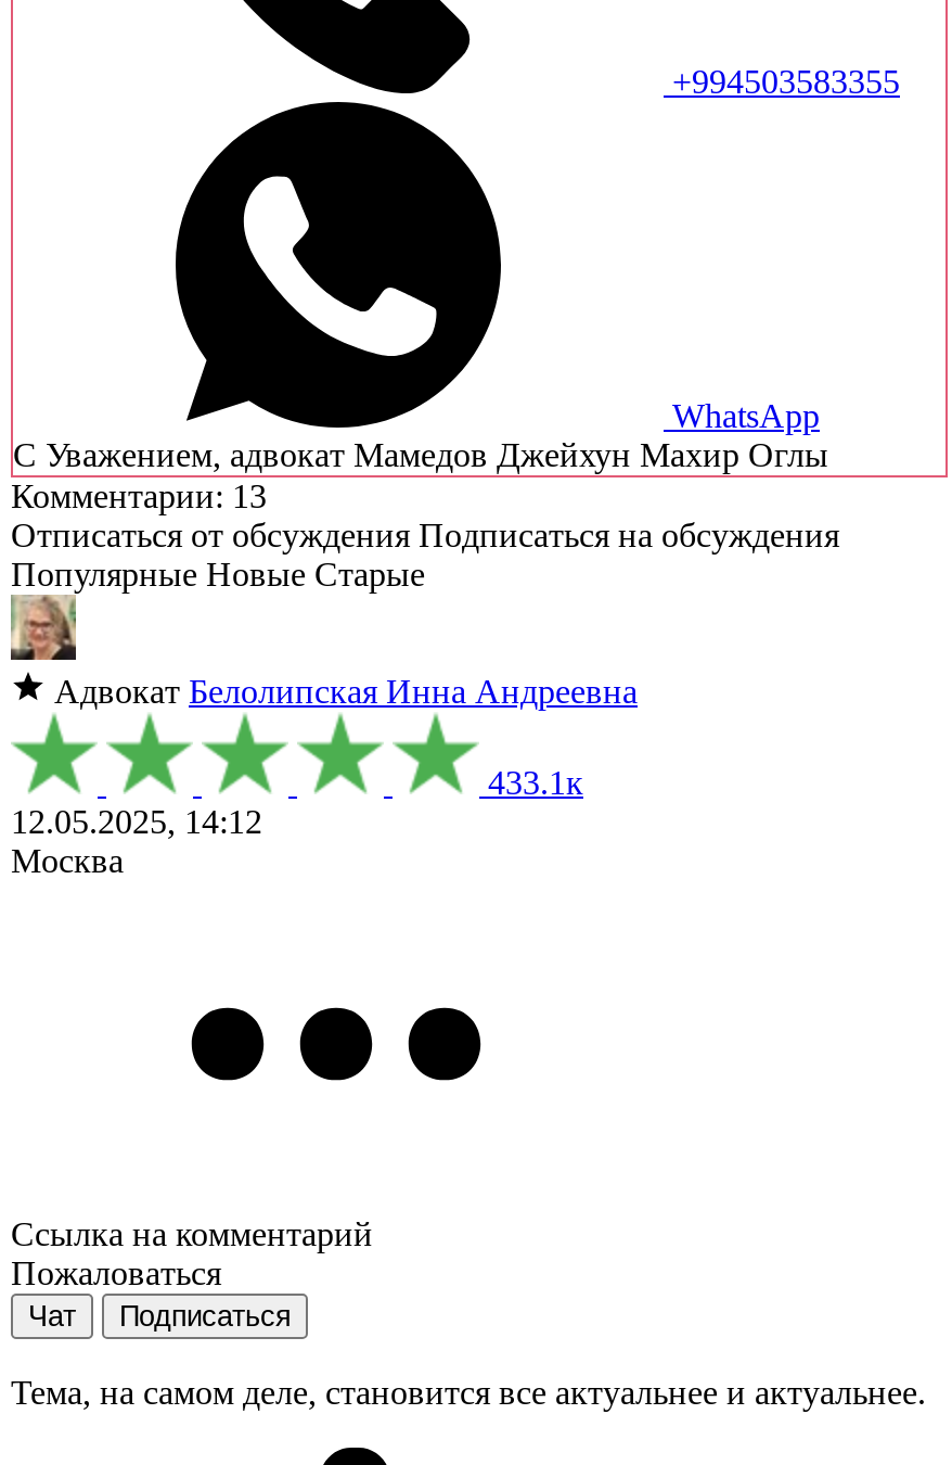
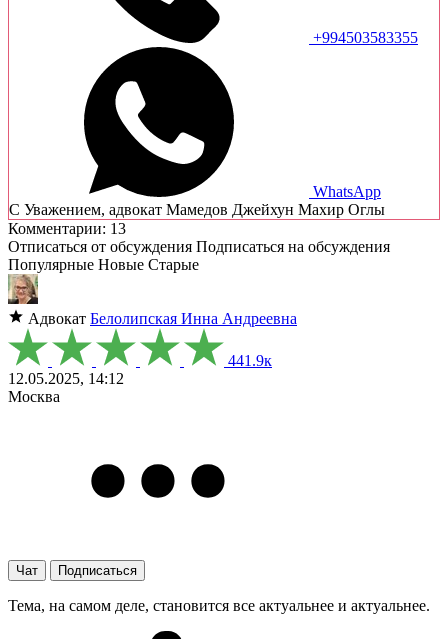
- 433.1к
+ 441.9к

- Ссылка на комментарий
- Пожаловаться
